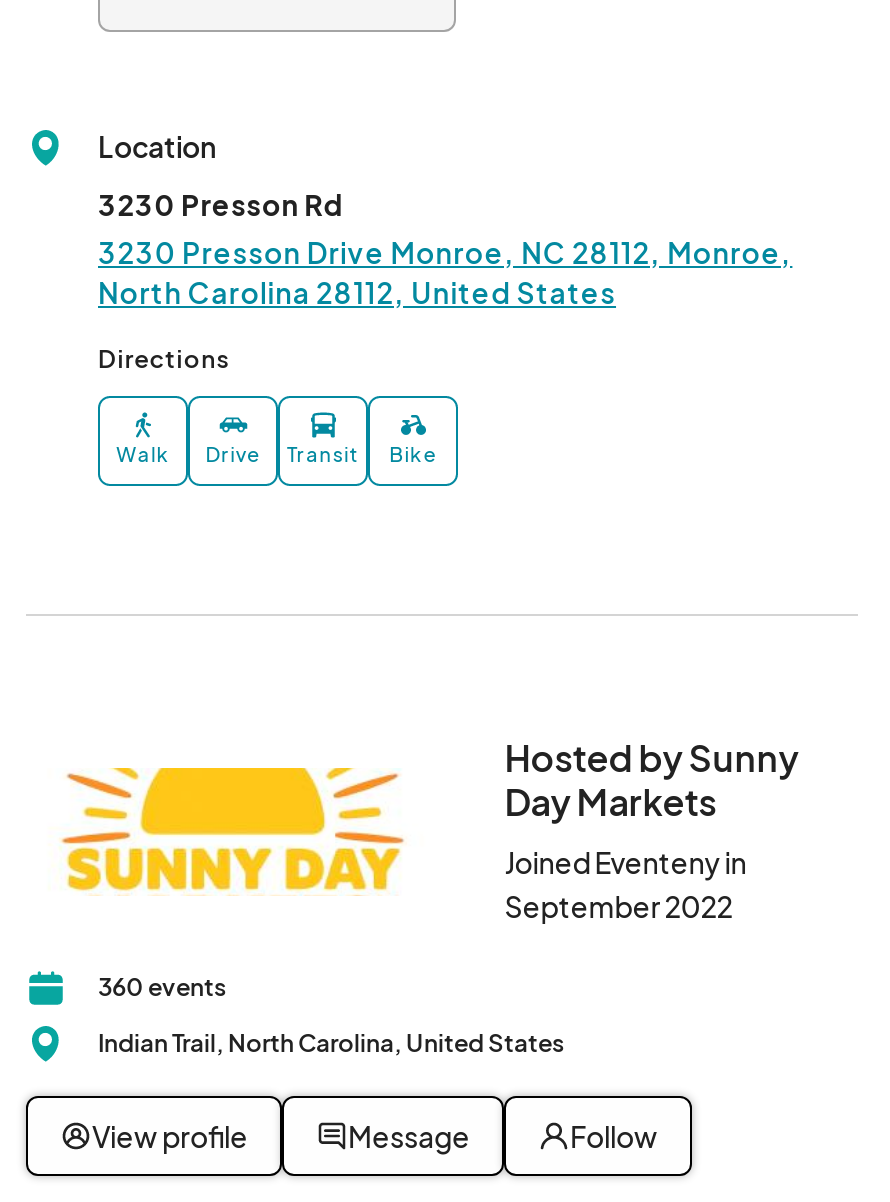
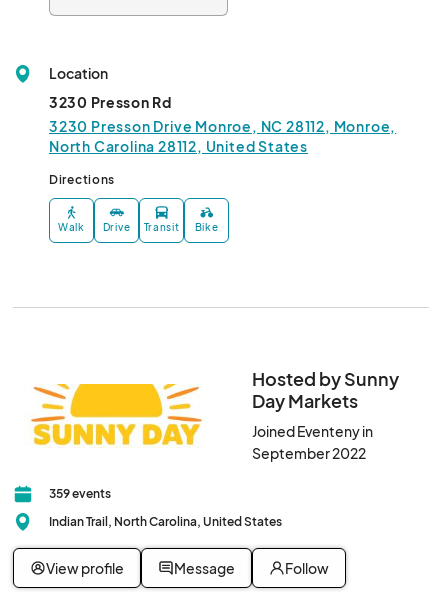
- 360 events
+ 359 events
